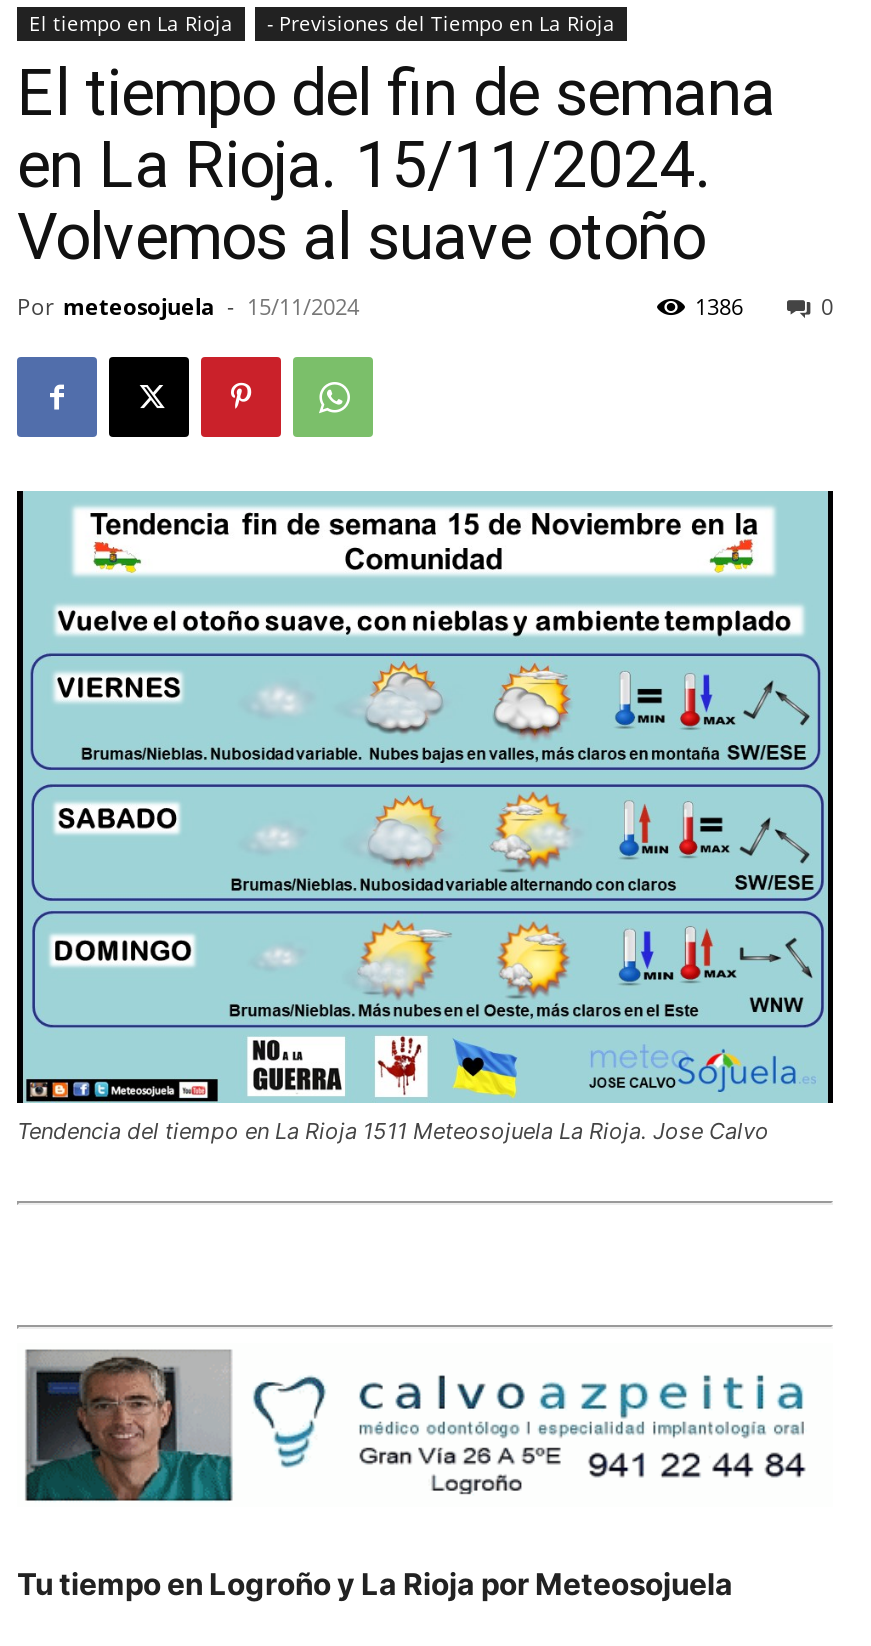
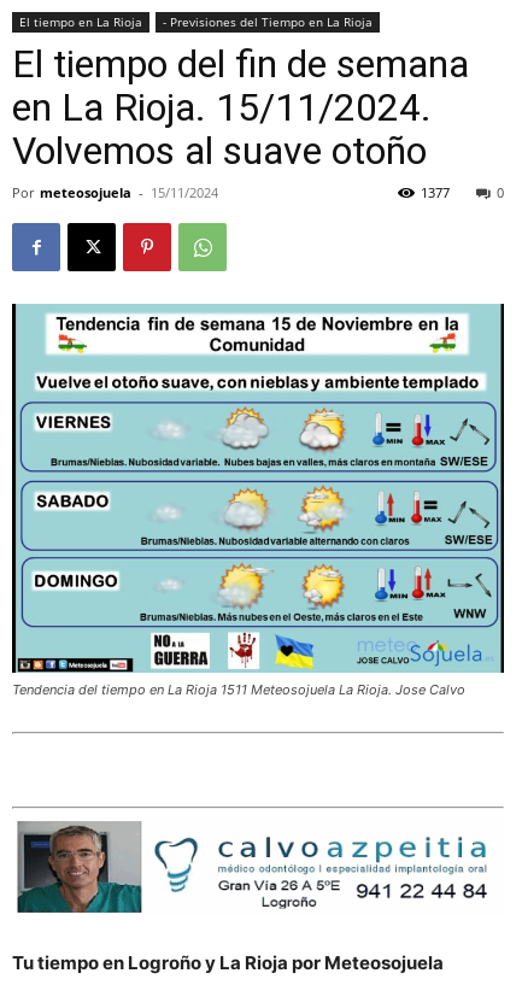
- 1386
+ 1377
